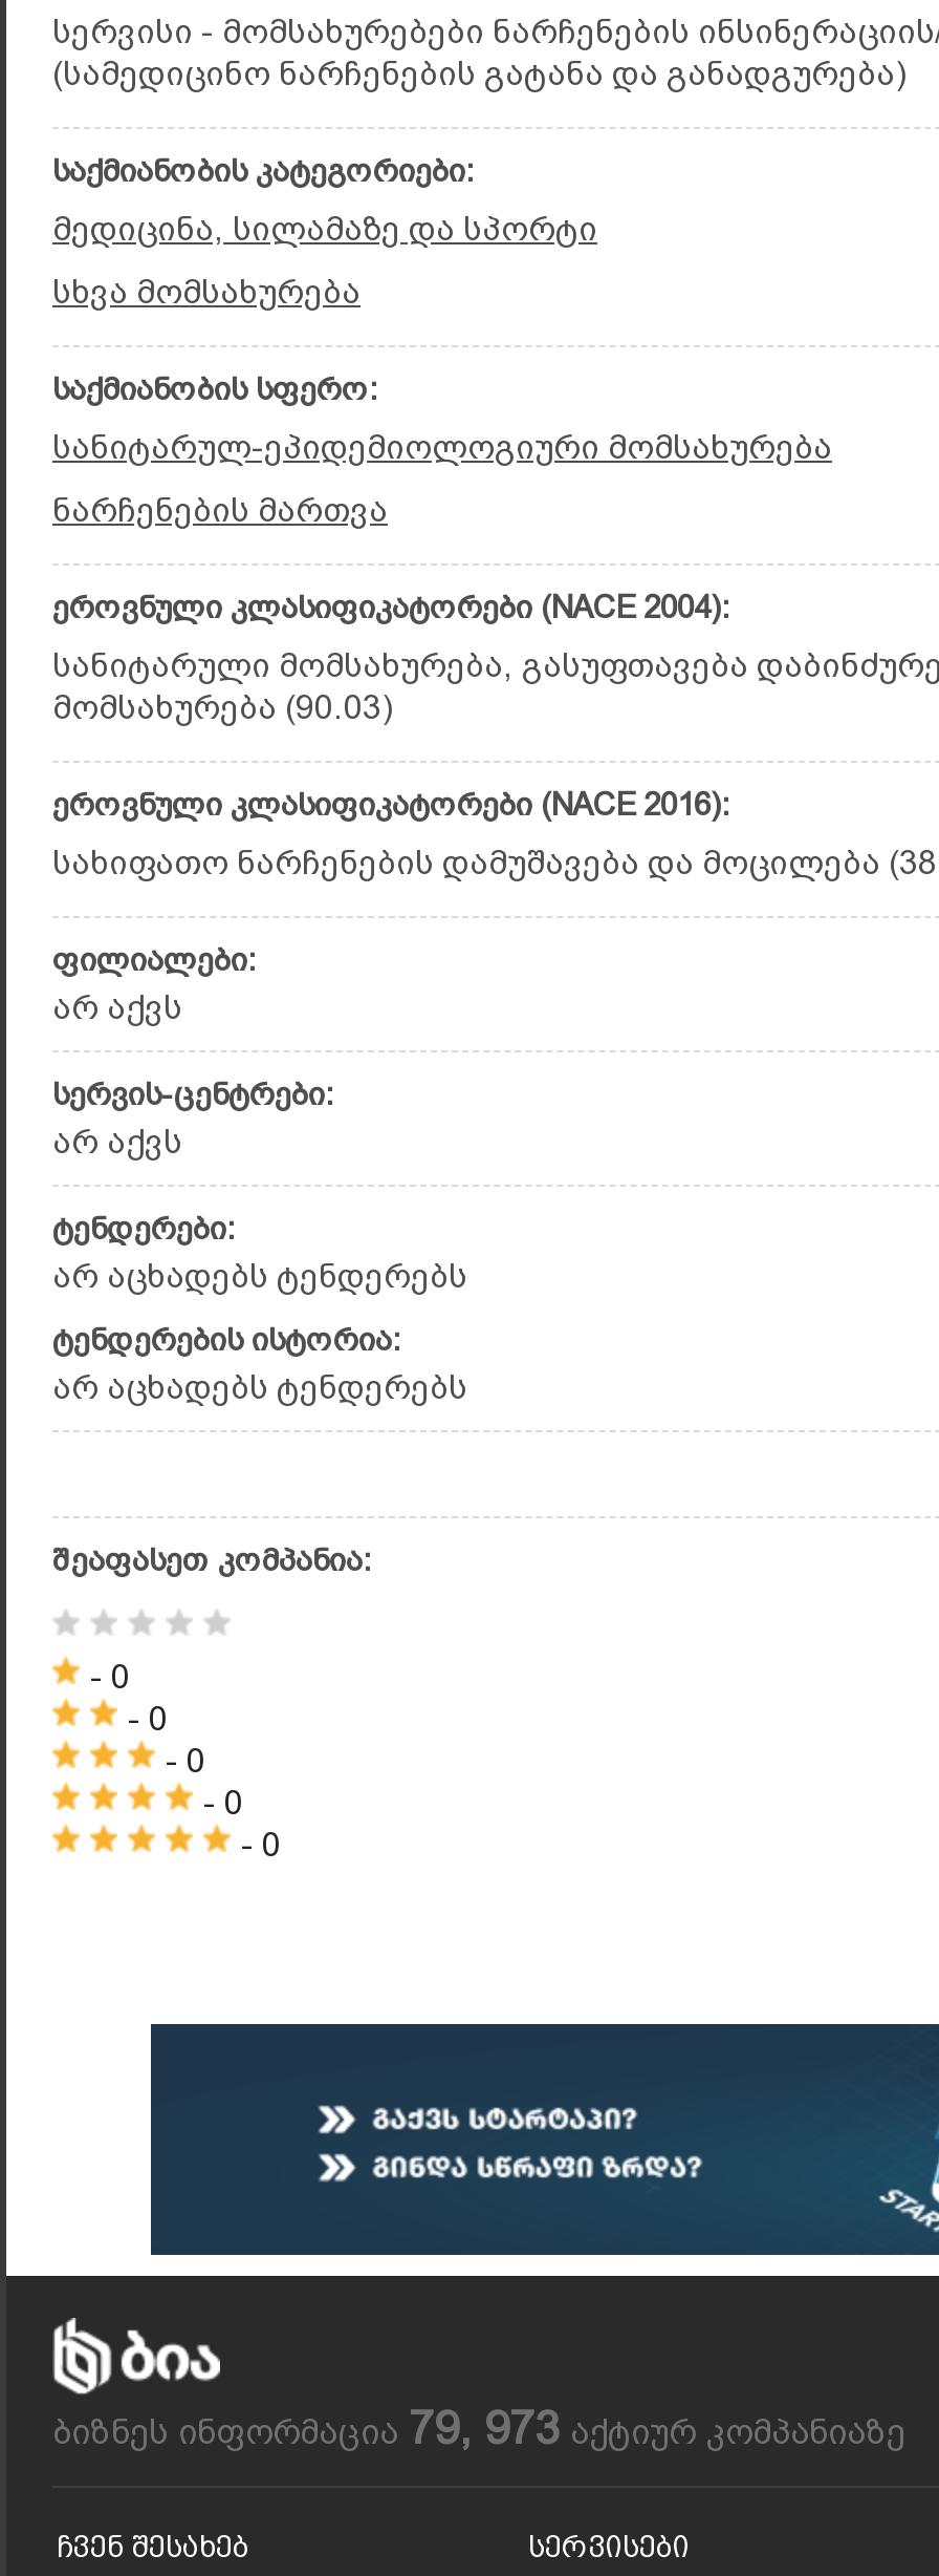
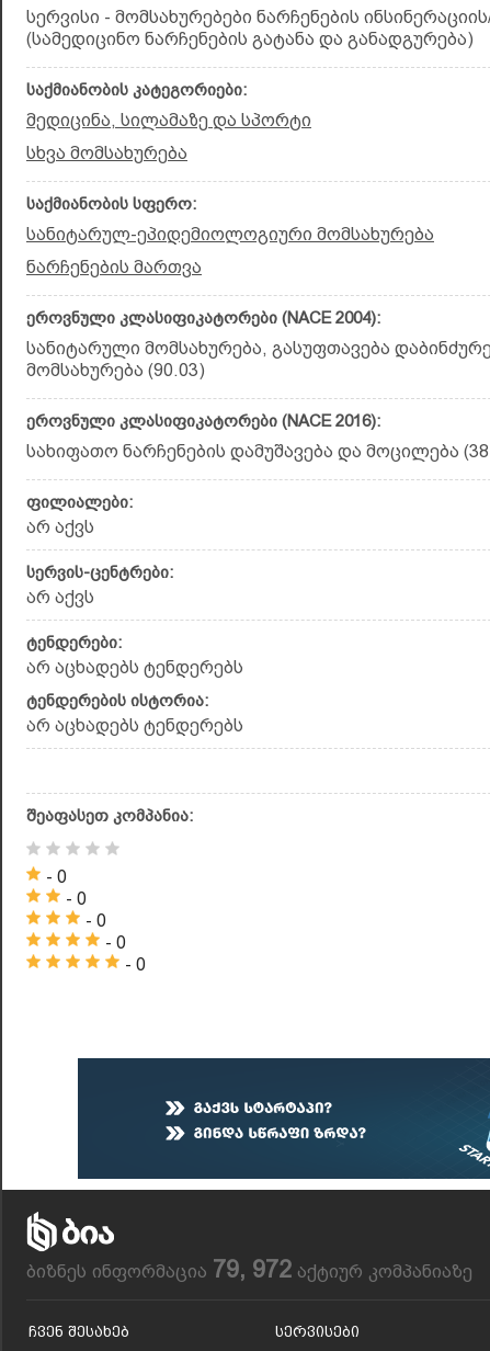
- ბიზნეს ინფორმაცია 79, 973 აქტიურ კომპანიაზე
+ ბიზნეს ინფორმაცია 79, 972 აქტიურ კომპანიაზე
